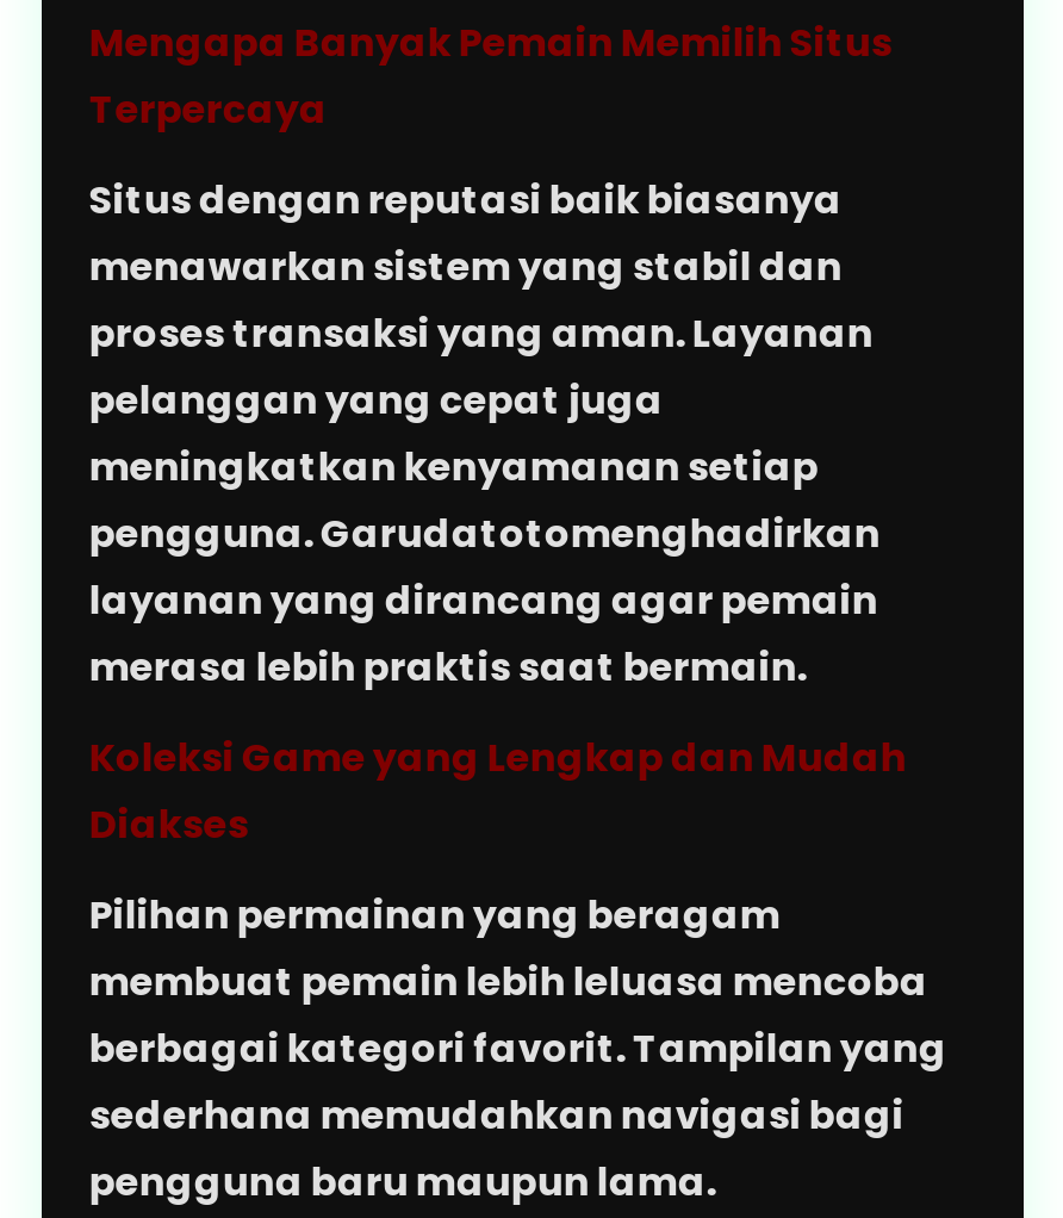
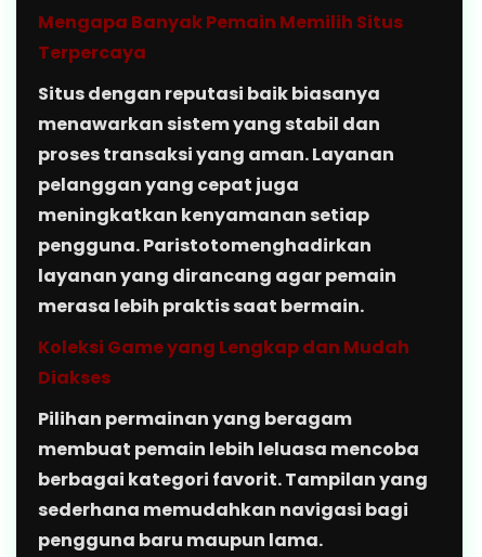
- pengguna. Garudatotomenghadirkan
+ pengguna. Paristotomenghadirkan
